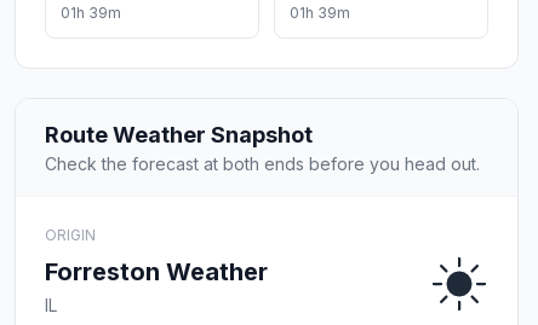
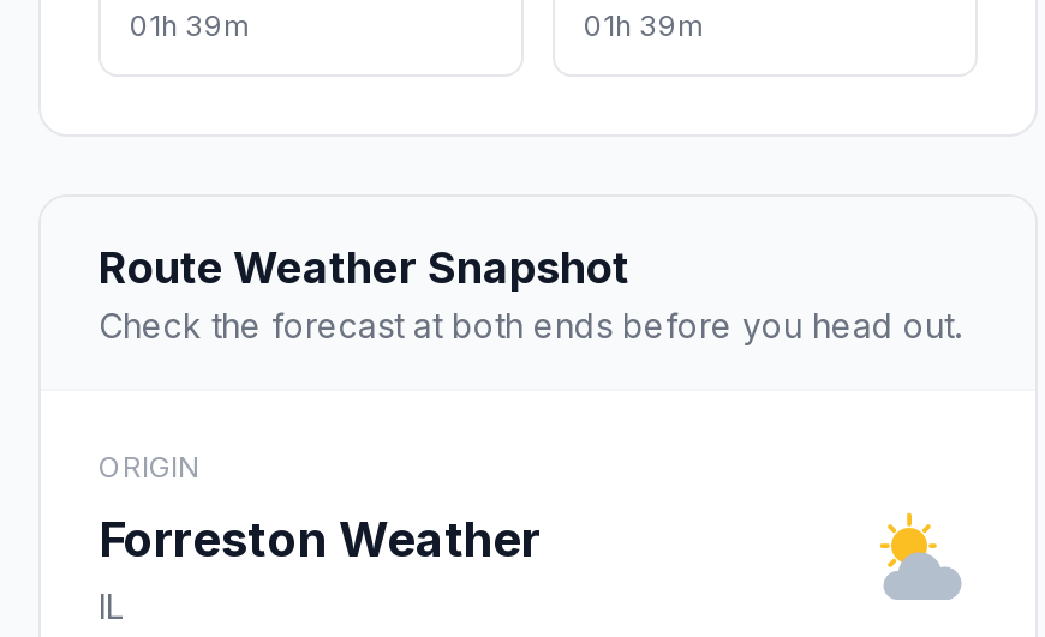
- [image]
+ [image]
